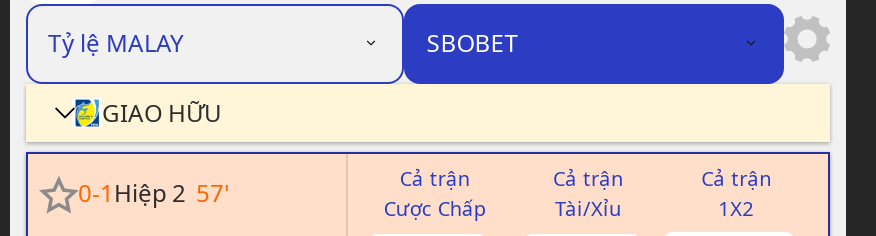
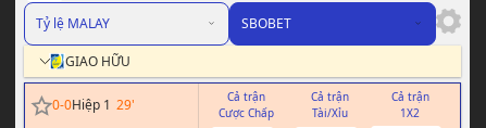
- 0- 1 Hiệp 2 57'
+ 0- 0 Hiệp 1 29'
